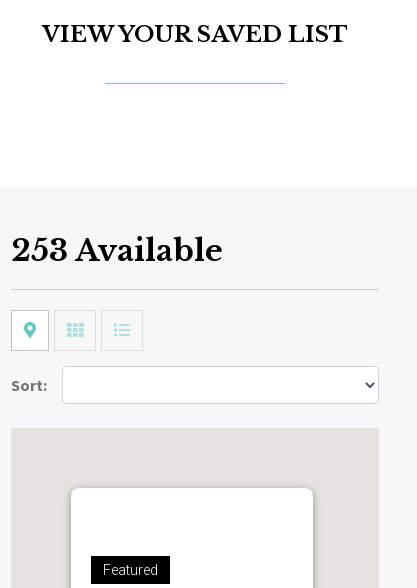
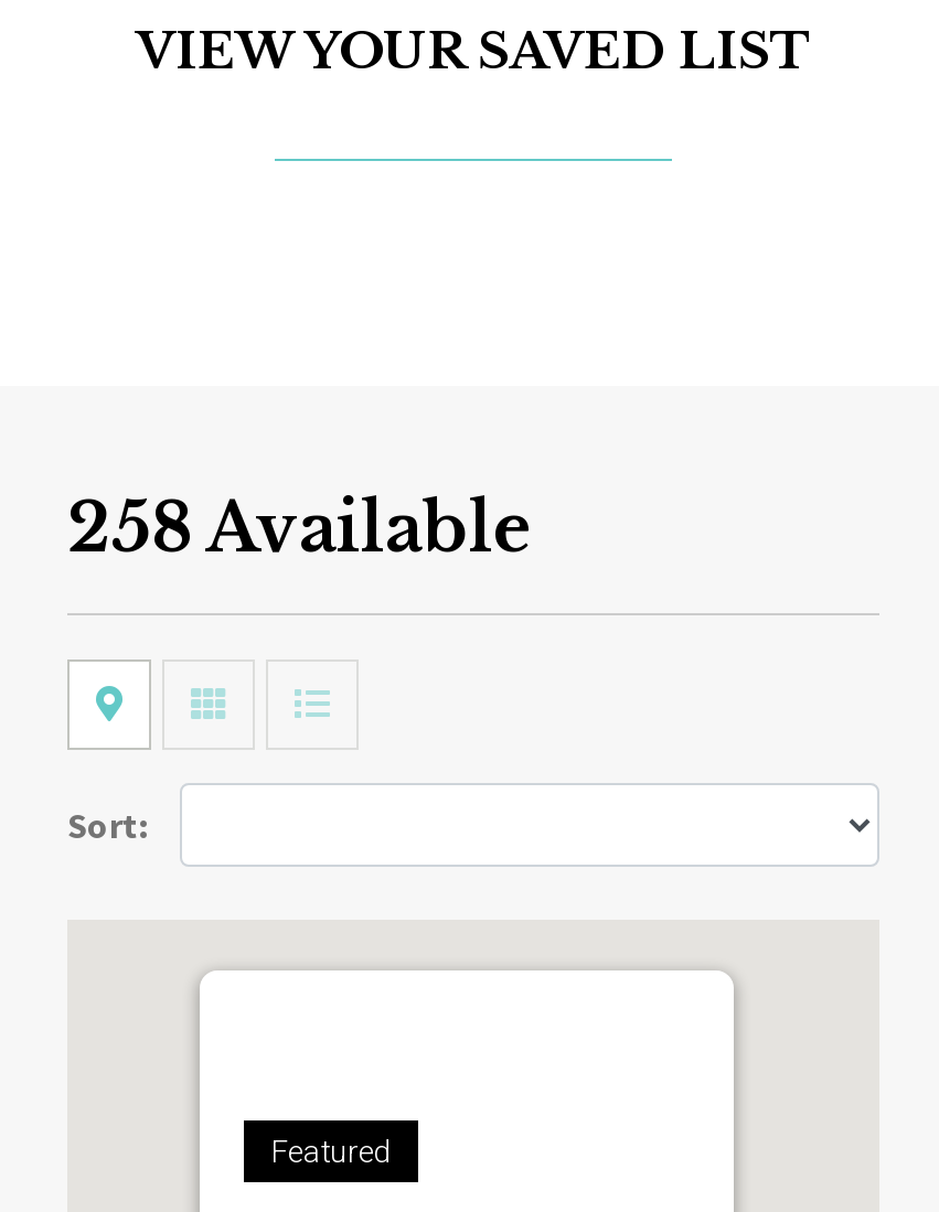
- 253 Available
+ 258 Available
